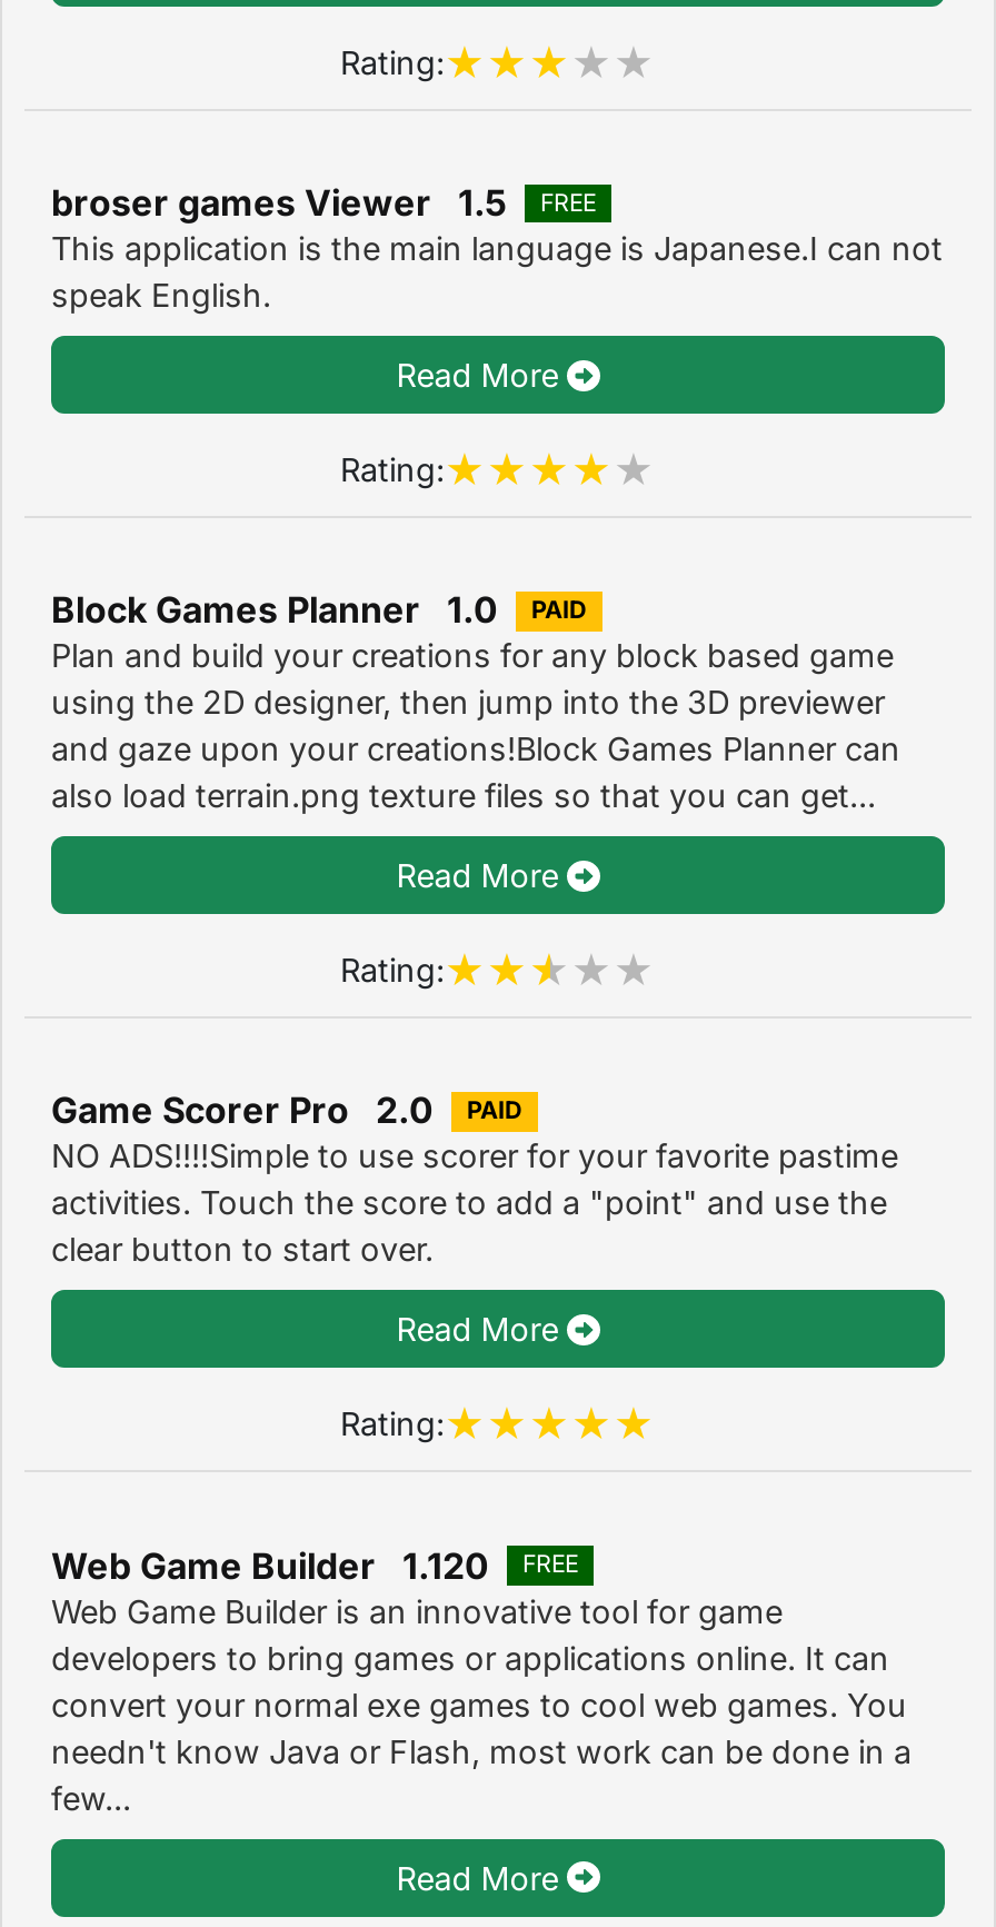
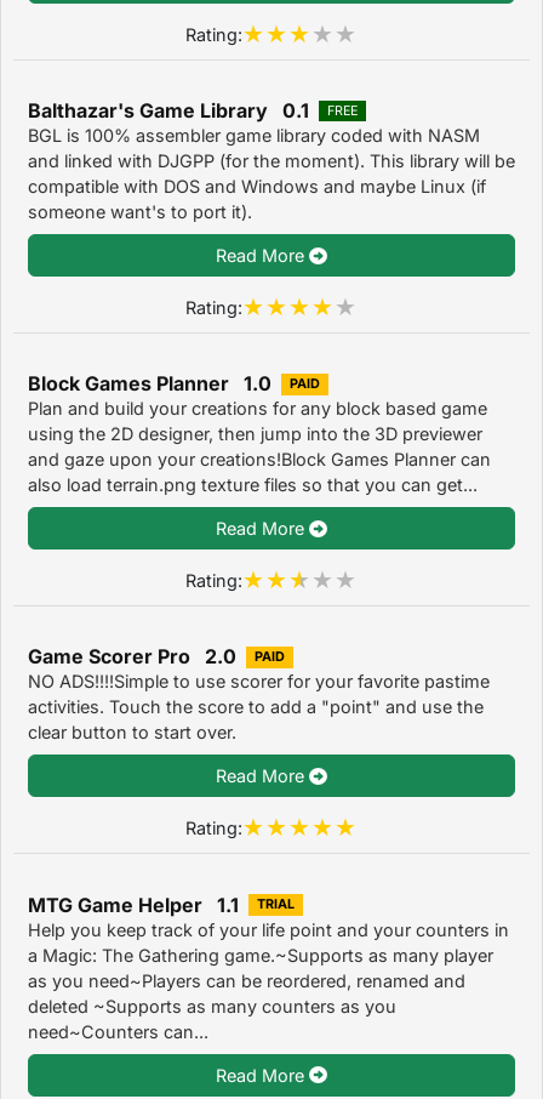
- broser games Viewer 1.5
+ Balthazar's Game Library 0.1

- This application is the main language is Japanese.I can not
- speak English.
+ BGL is 100% assembler game library coded with NASM
+ and linked with DJGPP (for the moment). This library will be
+ compatible with DOS and Windows and maybe Linux (if
+ someone want's to port it).

- Web Game Builder 1.120
- FREE
- Web Game Builder is an innovative tool for game
- developers to bring games or applications online. It can
- convert your normal exe games to cool web games. You
- needn't know Java or Flash, most work can be done in a
- few...
+ MTG Game Helper 1.1
+ TRIAL
+ Help you keep track of your life point and your counters in
+ a Magic: The Gathering game.~Supports as many player
+ as you need~Players can be reordered, renamed and
+ deleted ~Supports as many counters as you
+ need~Counters can...
